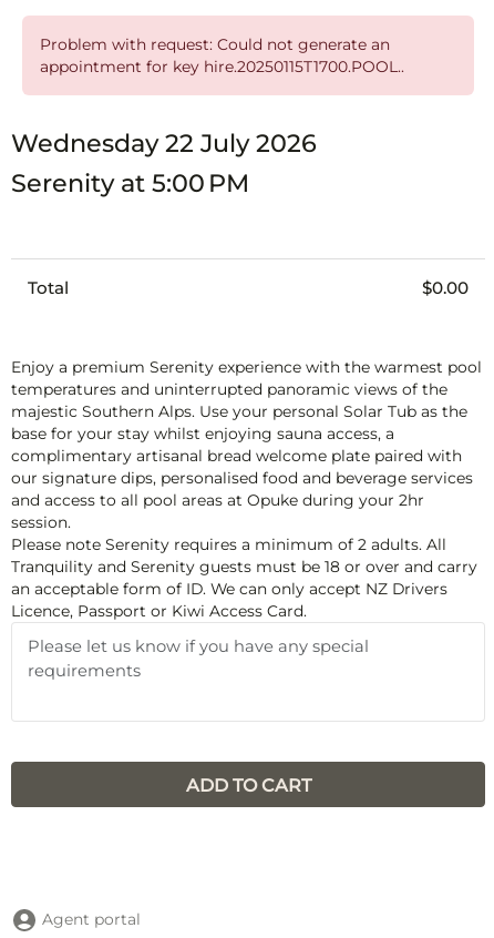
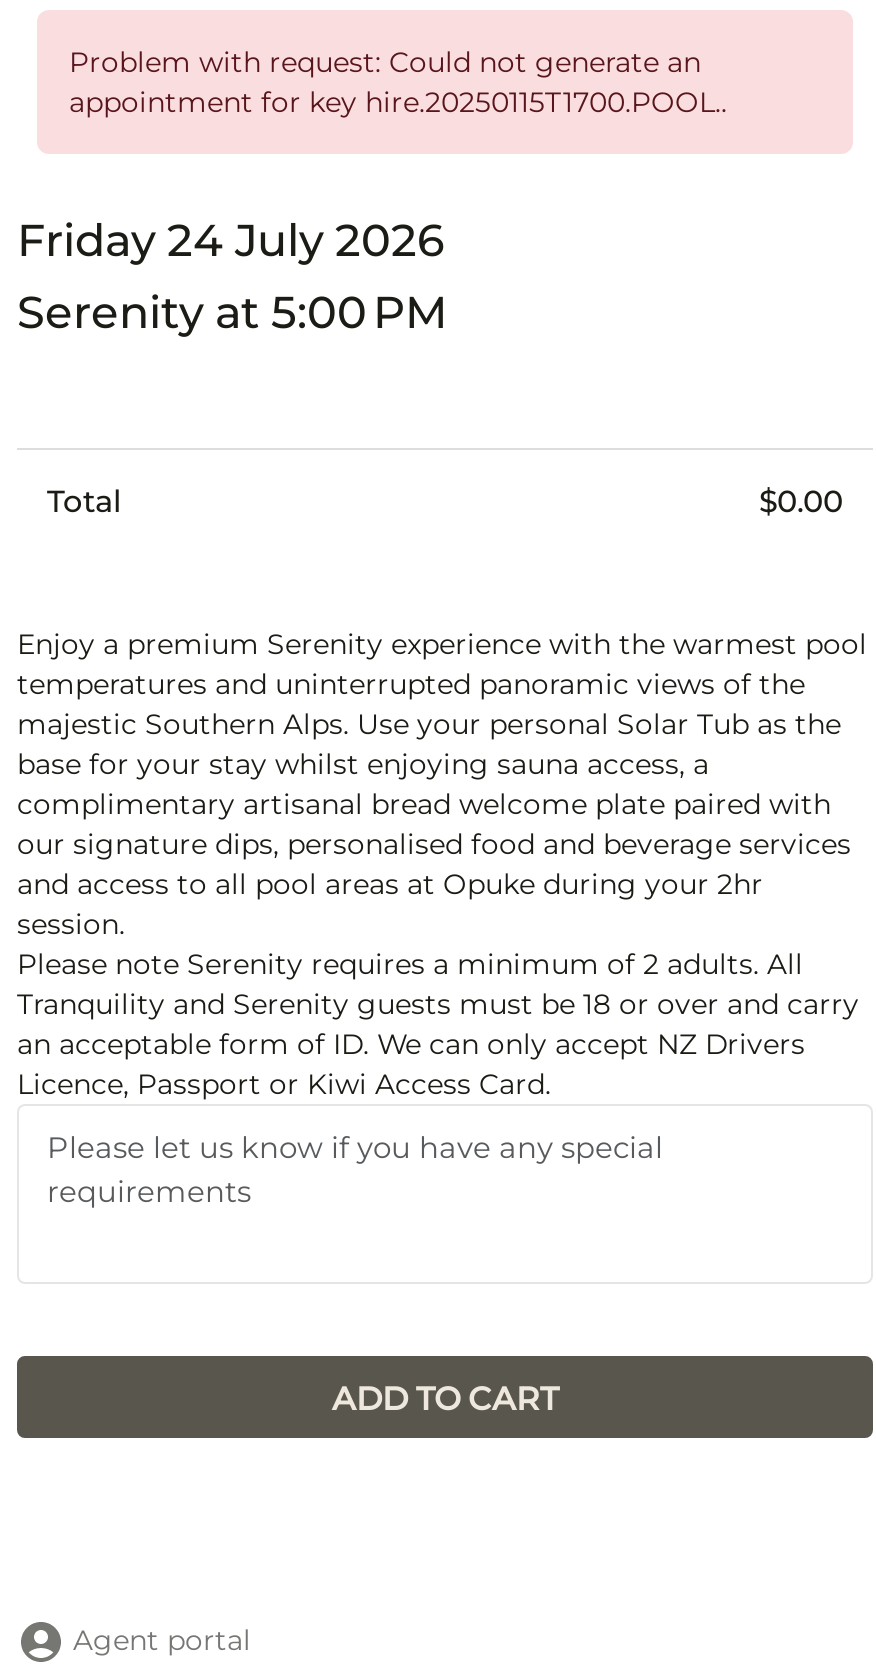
- Wednesday 22 July 2026
+ Friday 24 July 2026
